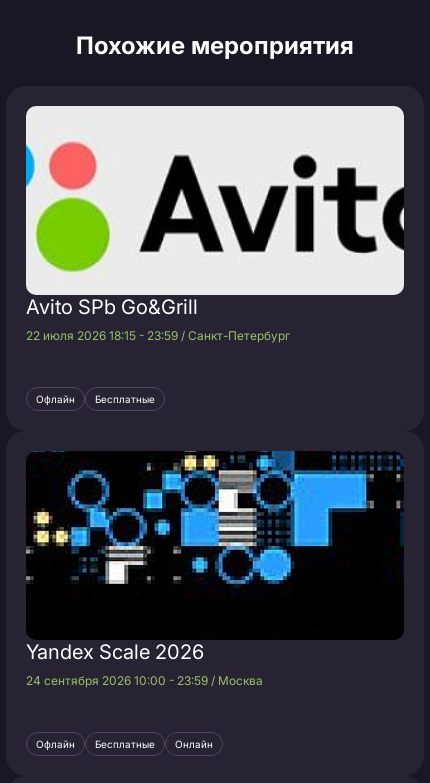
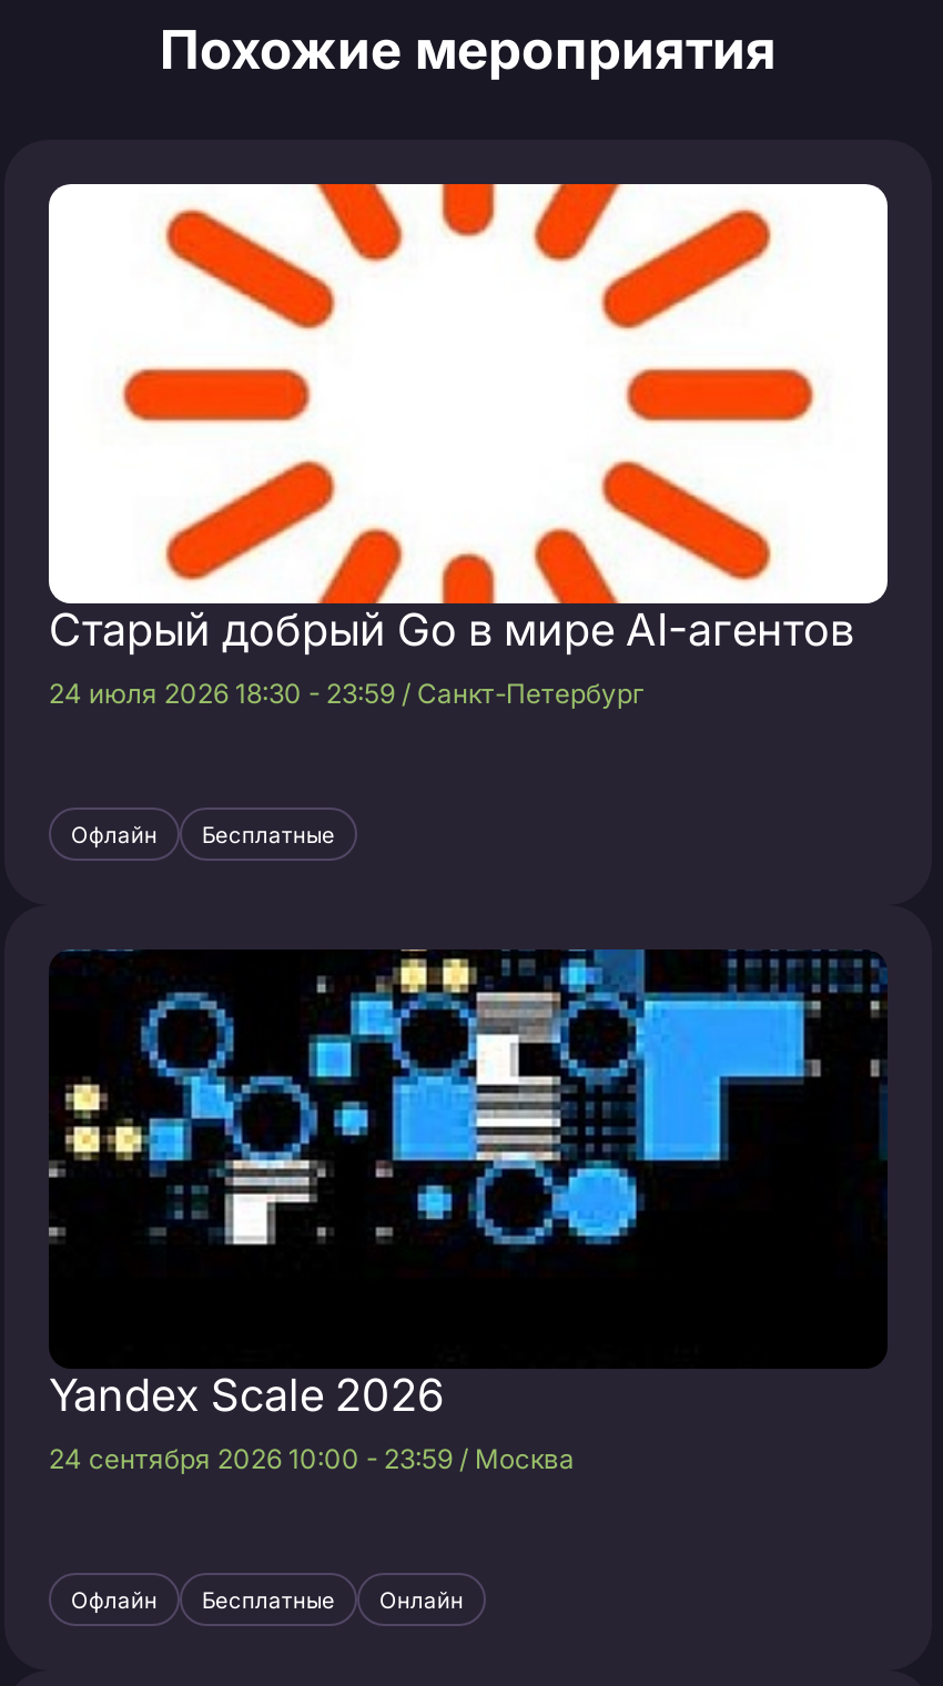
- [image]
- Avito SPb Go&Grill
- 22 июля 2026 18:15 - 23:59 / Санкт-Петербург
+ [image]
+ Старый добрый Go в мире AI-агентов
+ 24 июля 2026 18:30 - 23:59 / Санкт-Петербург
